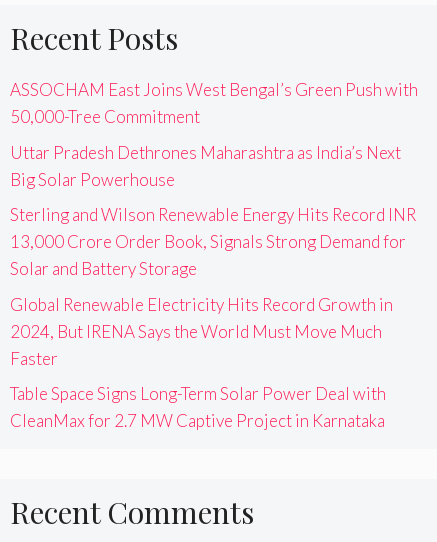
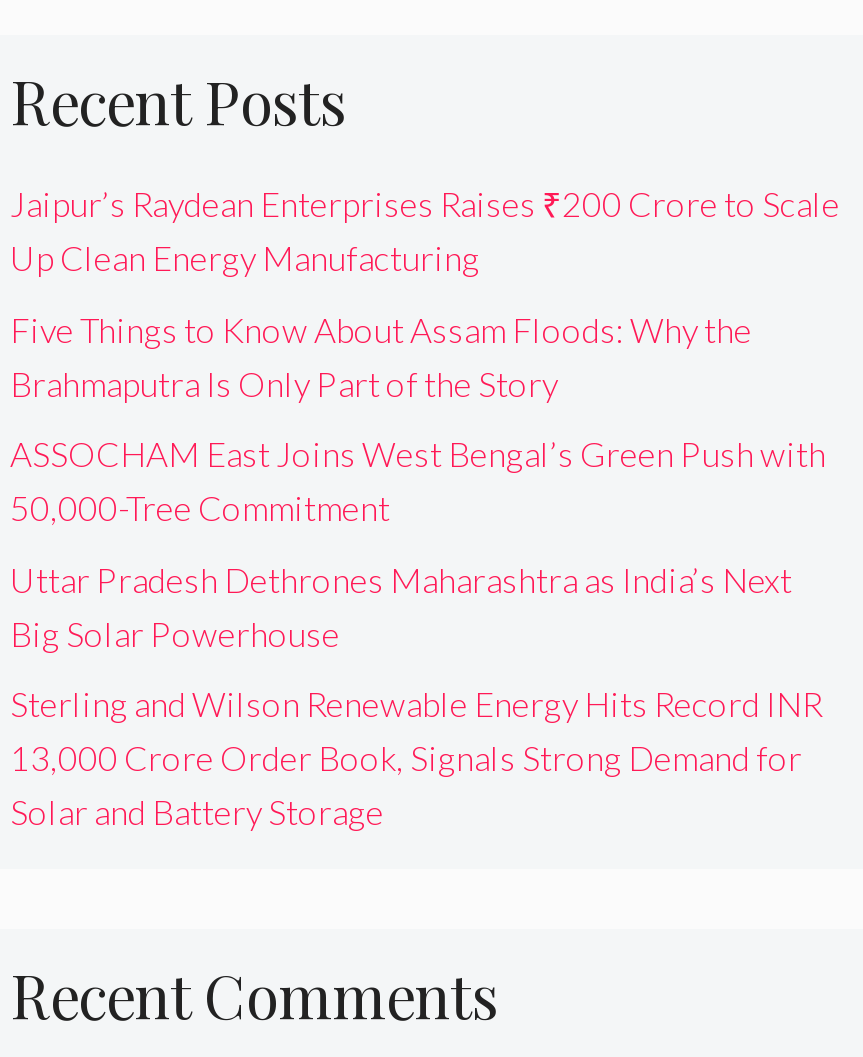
+ Jaipur’s Raydean Enterprises Raises ₹200 Crore to Scale
+ Up Clean Energy Manufacturing
+ Five Things to Know About Assam Floods: Why the
+ Brahmaputra Is Only Part of the Story

moved down: ASSOCHAM East Joins West Bengal’s Green Push with | 50,000-Tree Commitment | Uttar Pradesh Dethrones Maharashtra as India’s Next | Big Solar Powerhouse | Sterling and Wilson Renewable Energy Hits Record INR | 13,000 Crore Order Book, Signals Strong Demand for | Solar and Battery Storage

- Global Renewable Electricity Hits Record Growth in
- 2024, But IRENA Says the World Must Move Much
- Faster
- Table Space Signs Long-Term Solar Power Deal with
- CleanMax for 2.7 MW Captive Project in Karnataka
